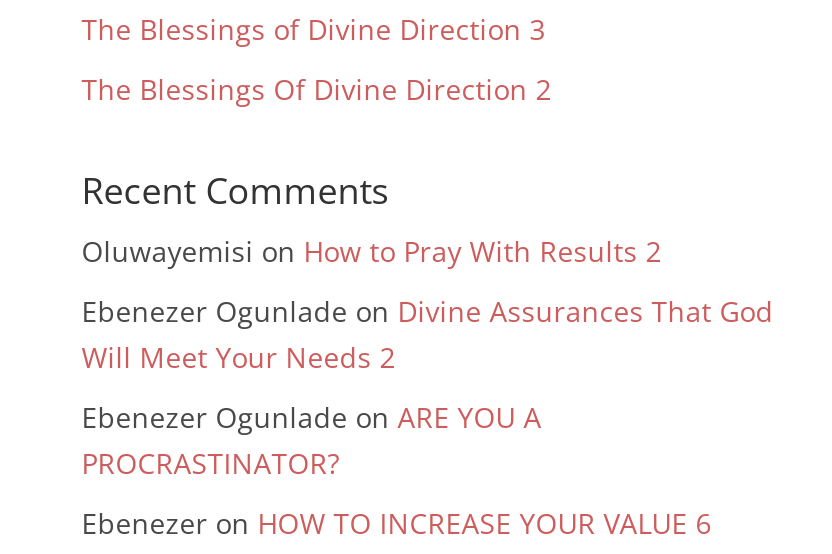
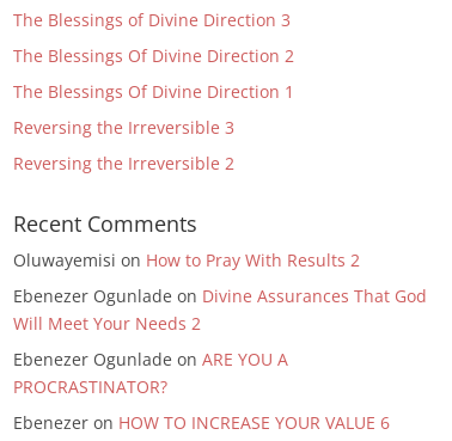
+ The Blessings Of Divine Direction 1
+ Reversing the Irreversible 3
+ Reversing the Irreversible 2
